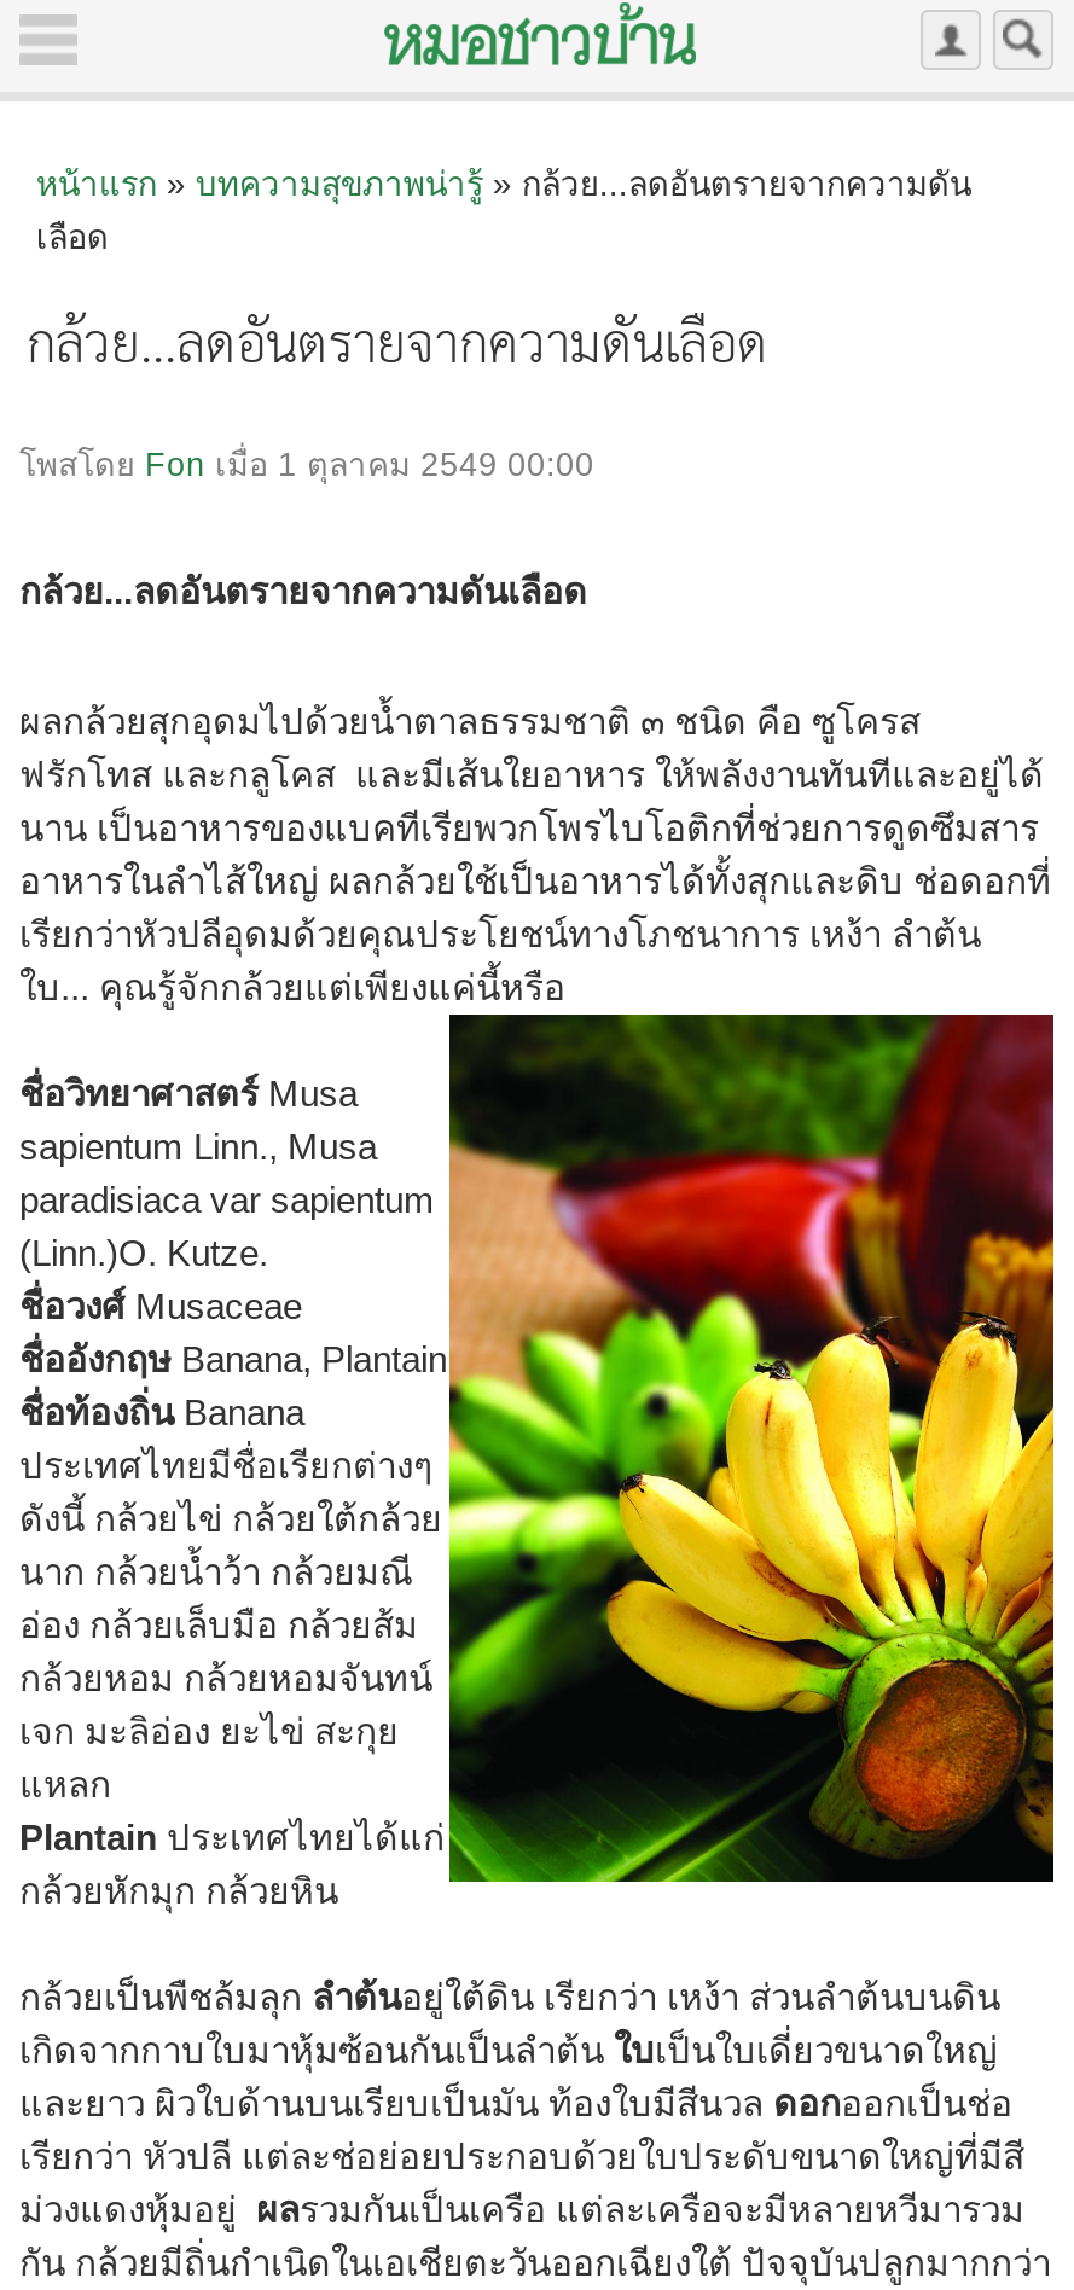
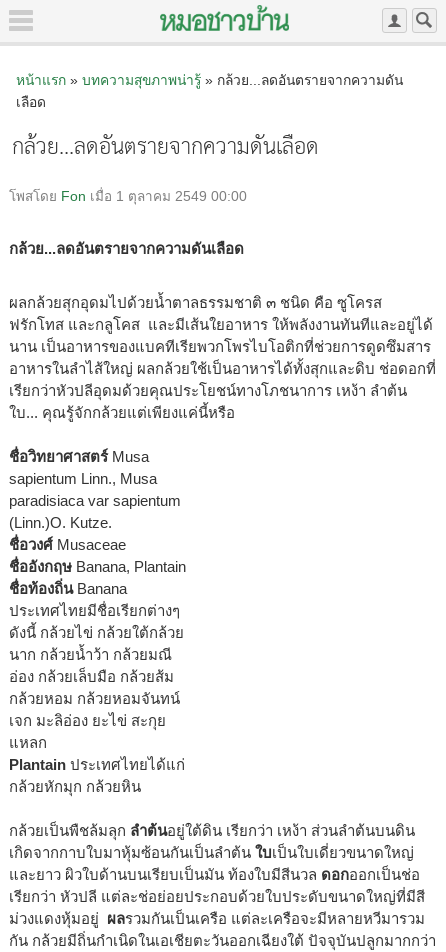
- [image]
